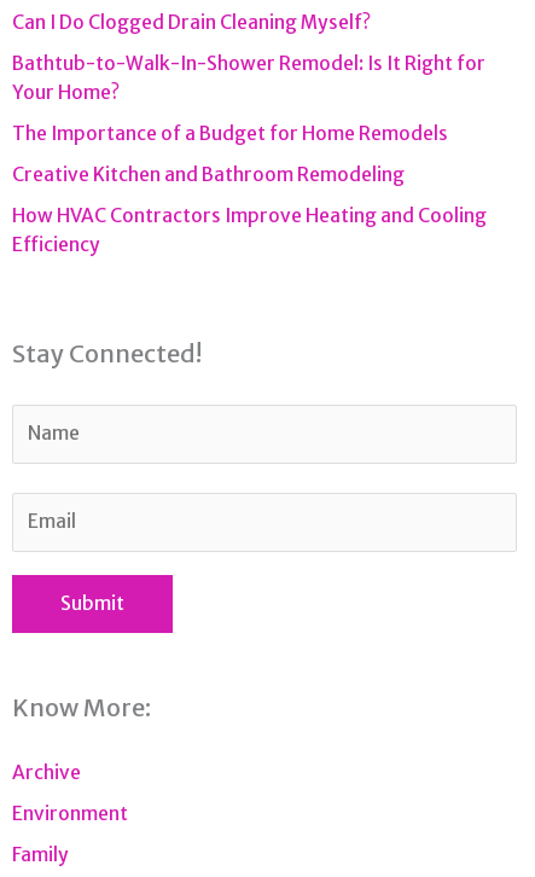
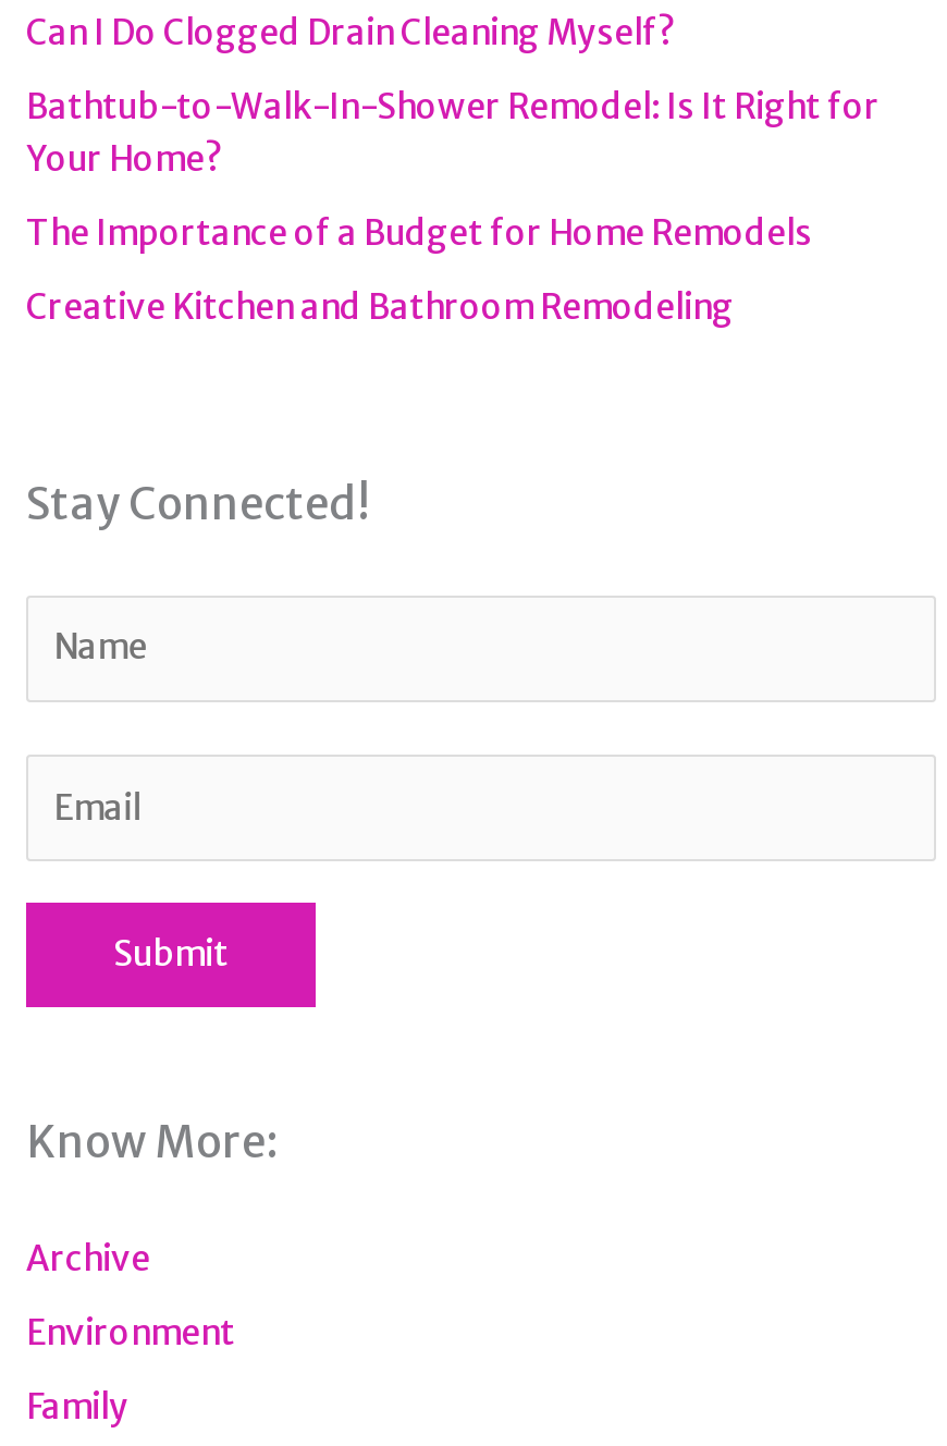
- How HVAC Contractors Improve Heating and Cooling
- Efficiency
